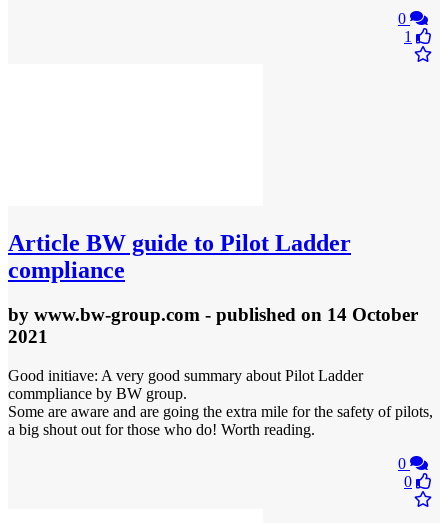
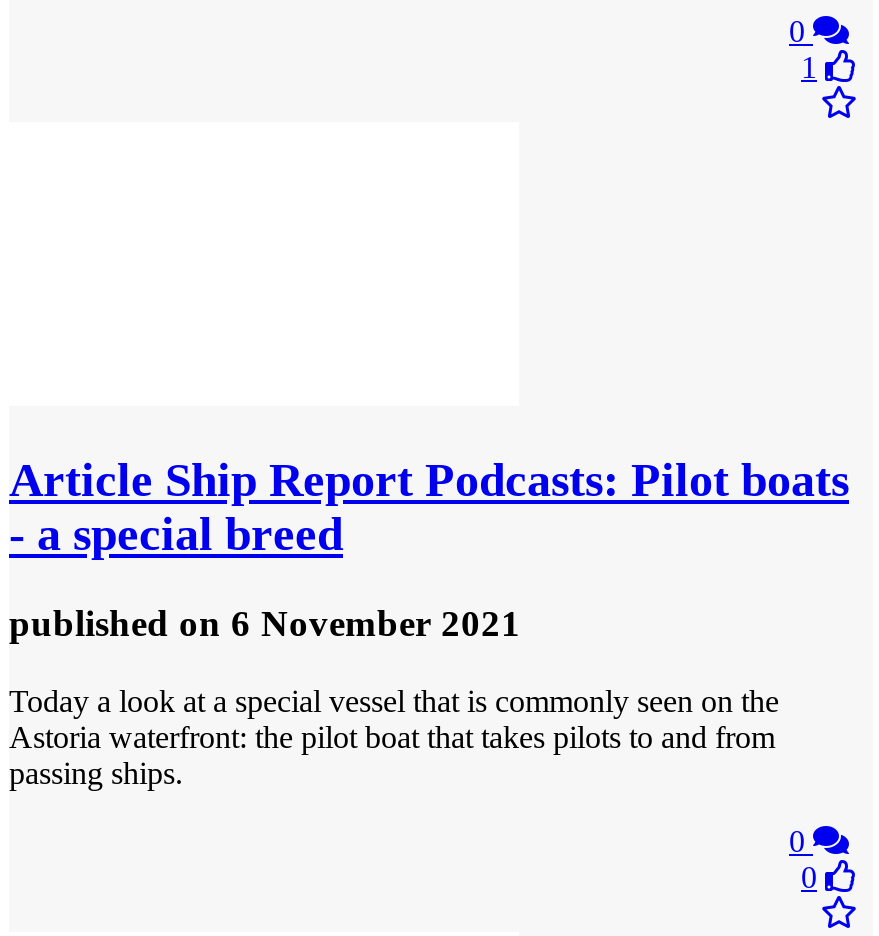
- Article BW guide to Pilot Ladder
- compliance
+ Article Ship Report Podcasts: Pilot boats
+ - a special breed

- by www.bw-group.com - published on 14 October
- 2021
+ published on 6 November 2021

- Good initiave: A very good summary about Pilot Ladder
- commpliance by BW group.
- Some are aware and are going the extra mile for the safety of pilots,
- a big shout out for those who do! Worth reading.
+ Today a look at a special vessel that is commonly seen on the
+ Astoria waterfront: the pilot boat that takes pilots to and from
+ passing ships.
